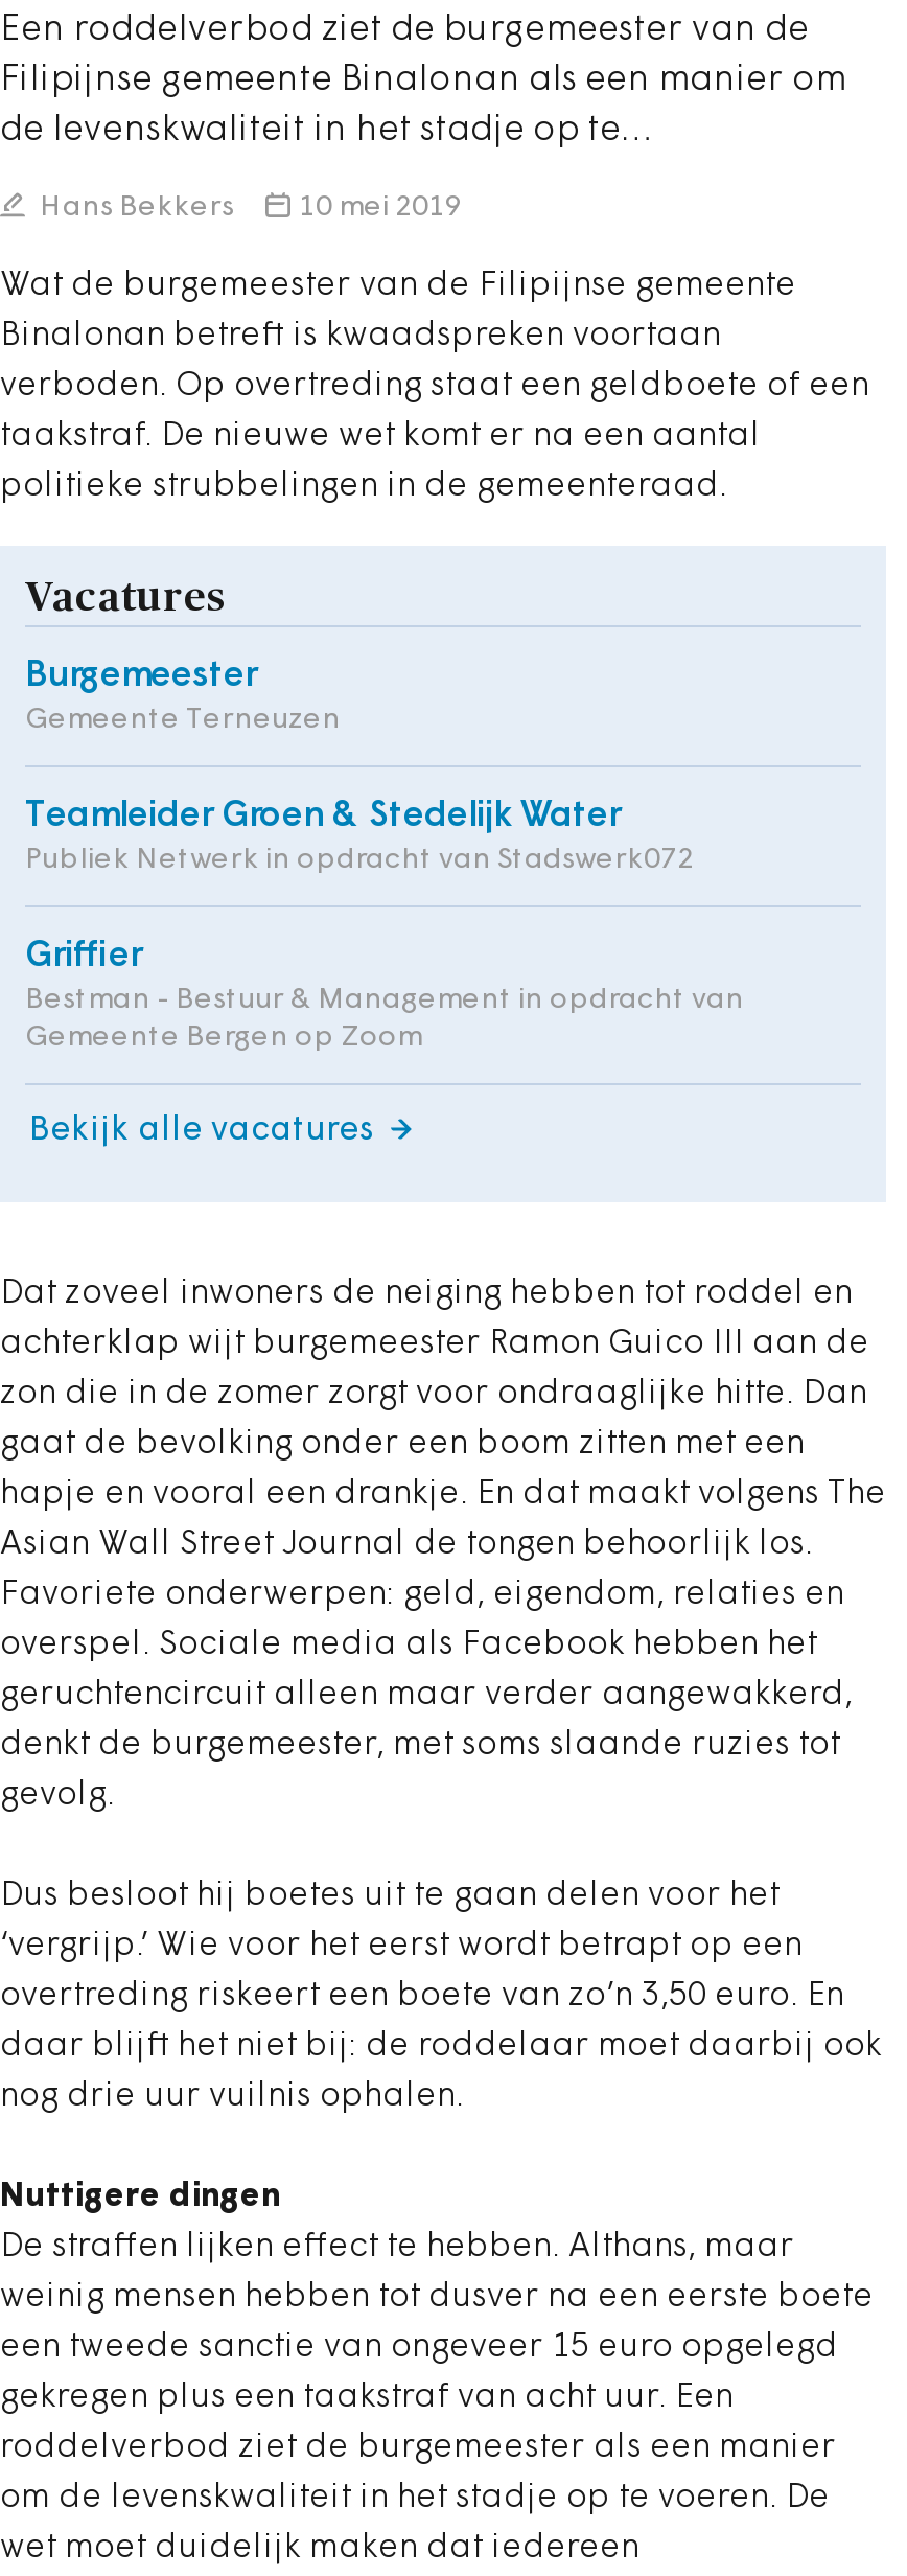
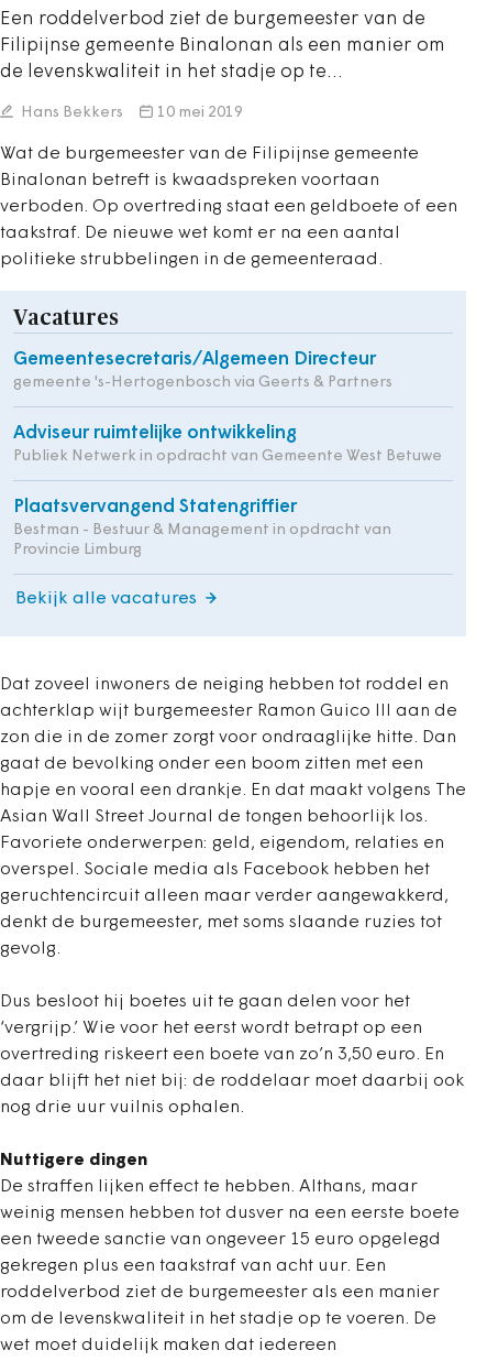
- Burgemeester
- Gemeente Terneuzen
+ Gemeentesecretaris/Algemeen Directeur
+ gemeente 's-Hertogenbosch via Geerts & Partners

- Teamleider Groen & Stedelijk Water
- Publiek Netwerk in opdracht van Stadswerk072
+ Adviseur ruimtelijke ontwikkeling
+ Publiek Netwerk in opdracht van Gemeente West Betuwe

- Griffier
+ Plaatsvervangend Statengriffier

- Gemeente Bergen op Zoom
+ Provincie Limburg
